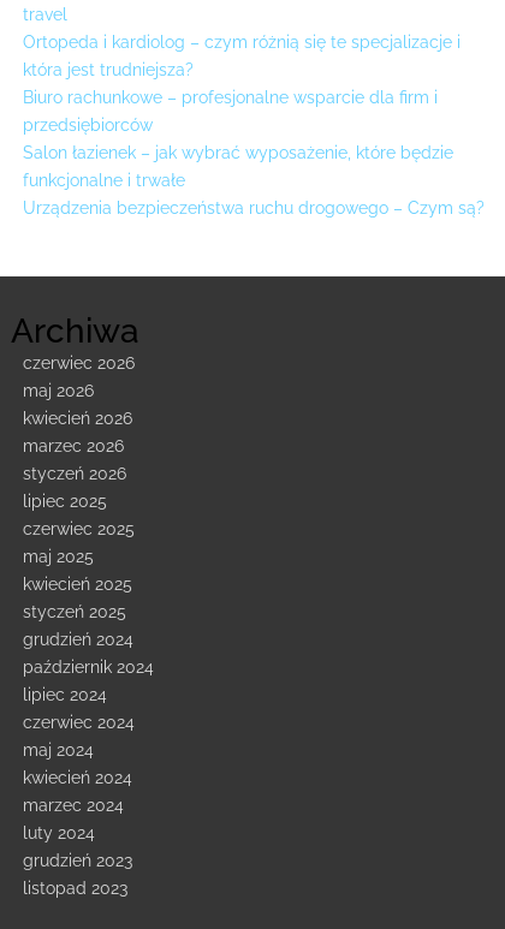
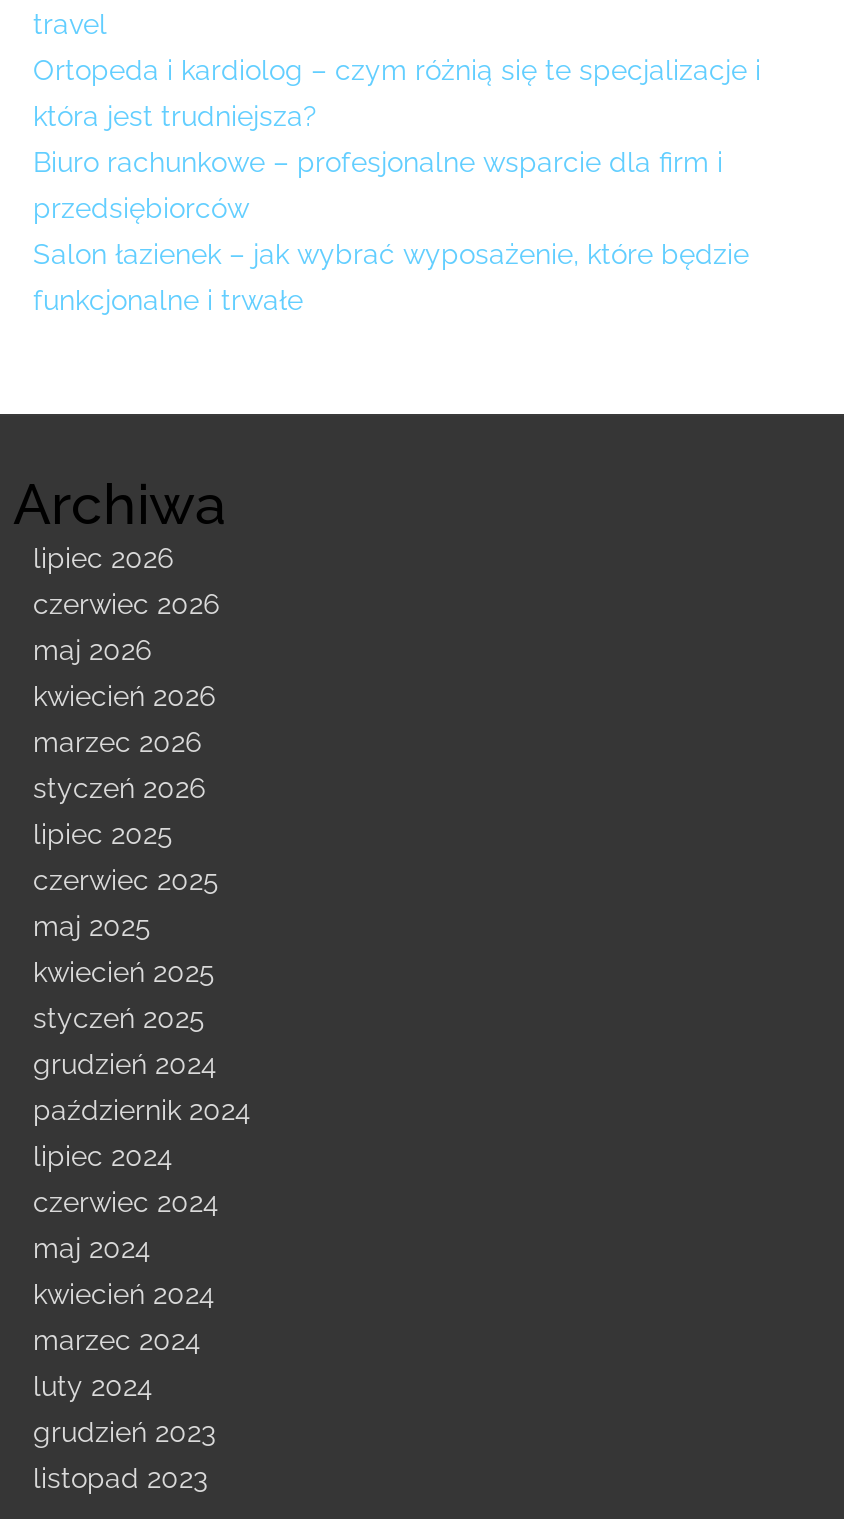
- Urządzenia bezpieczeństwa ruchu drogowego – Czym są?

moved up: Archiwa

+ lipiec 2026
